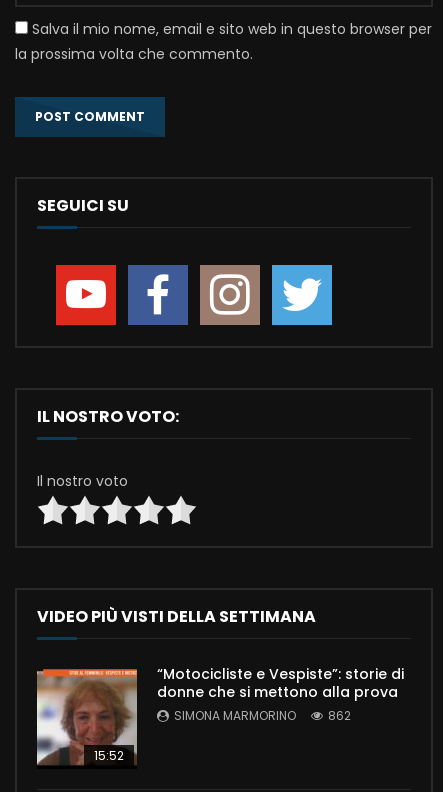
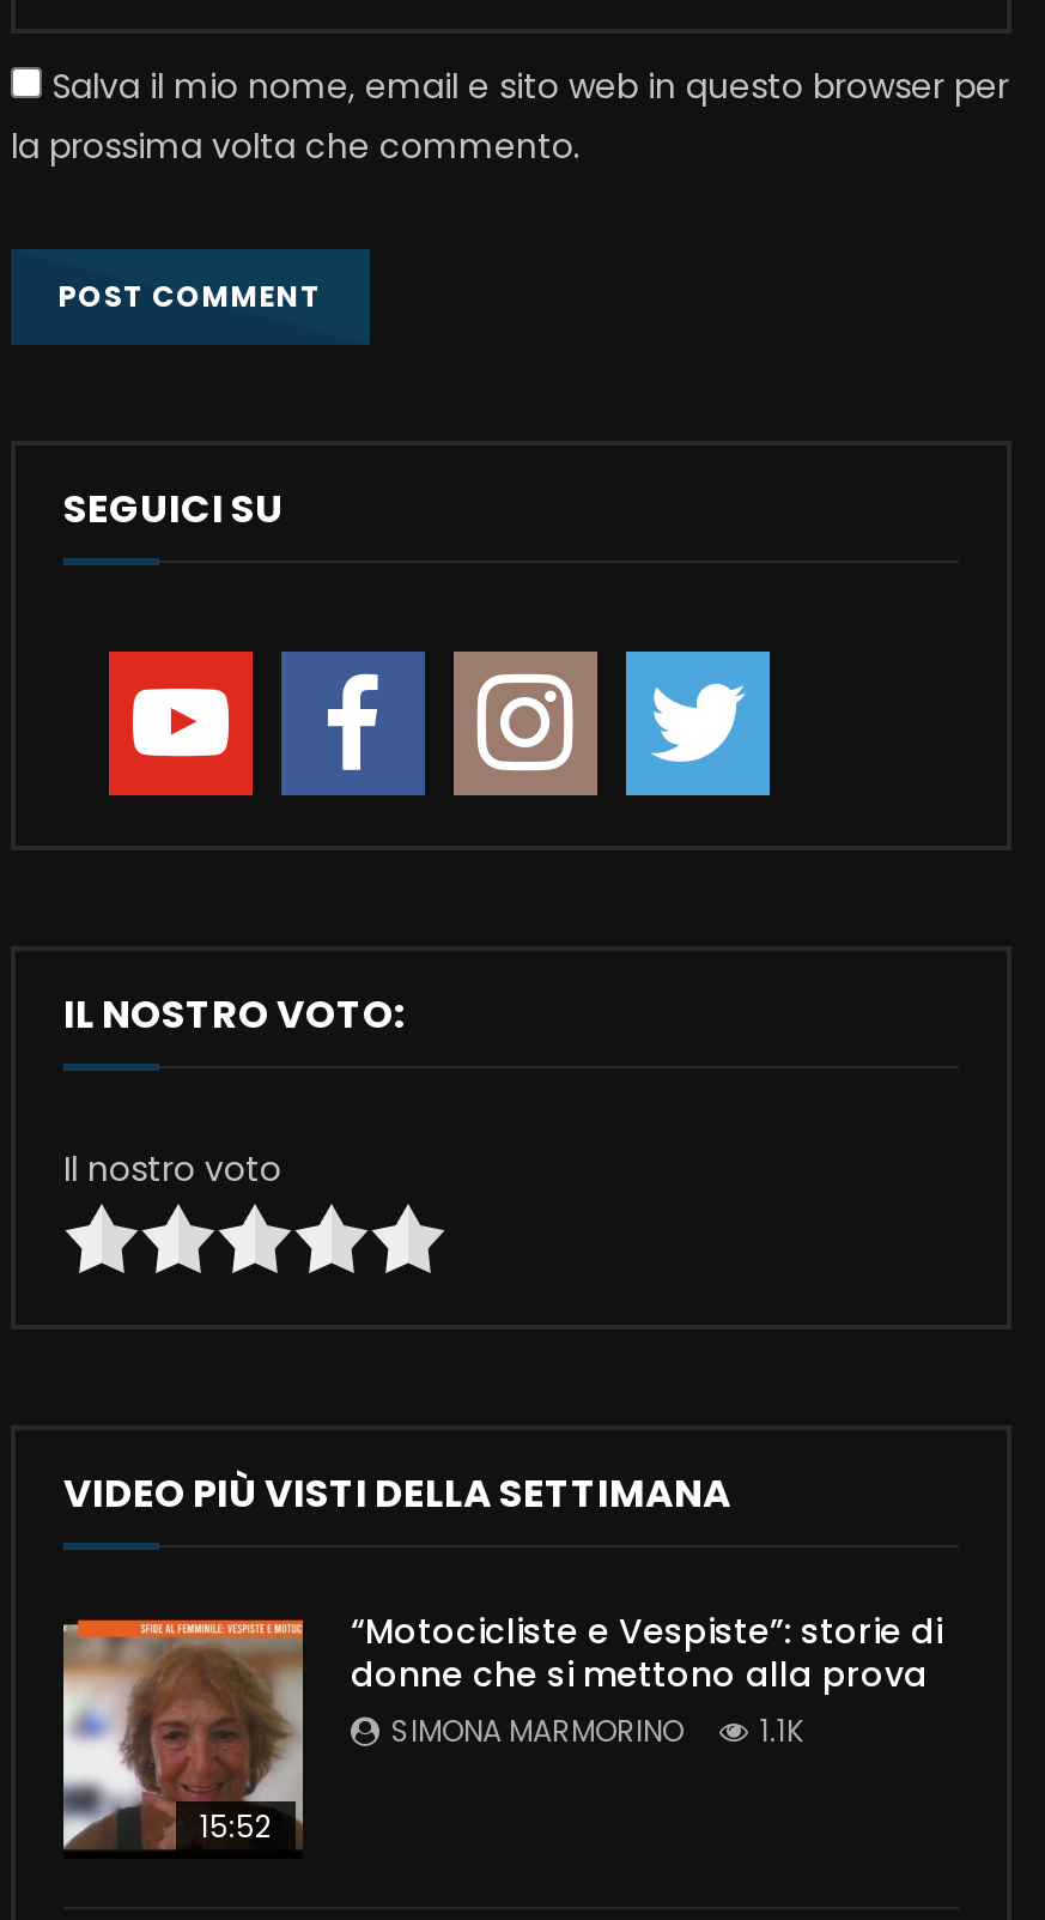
- SIMONA MARMORINO 862
+ SIMONA MARMORINO 1.1K
